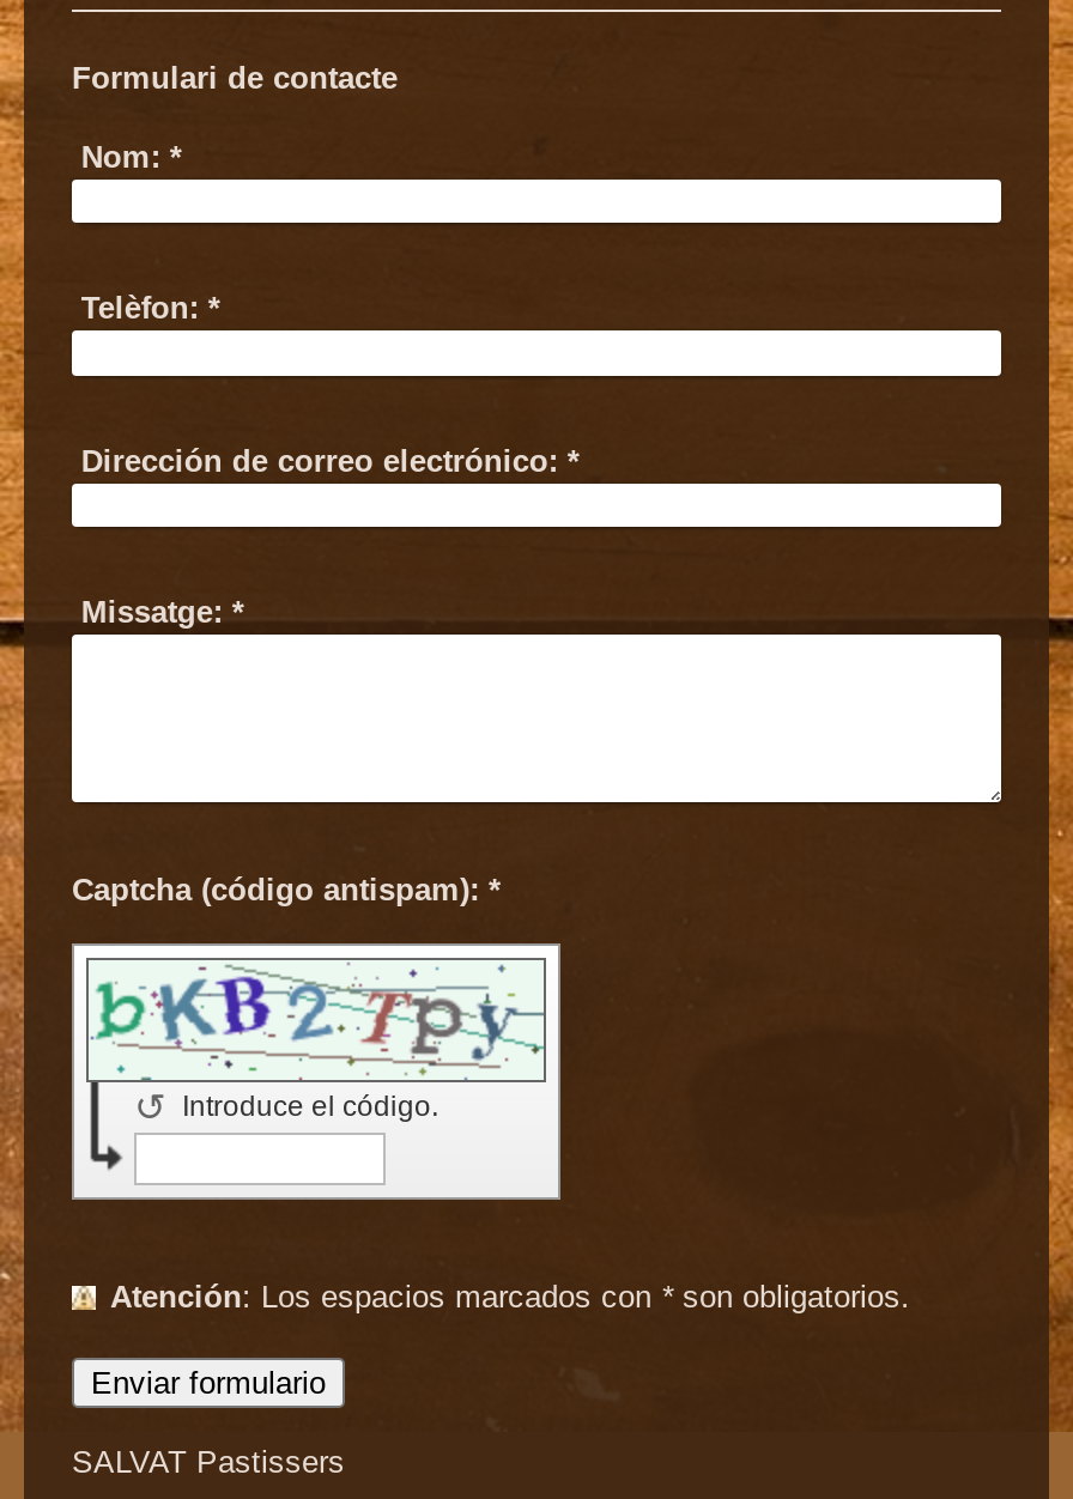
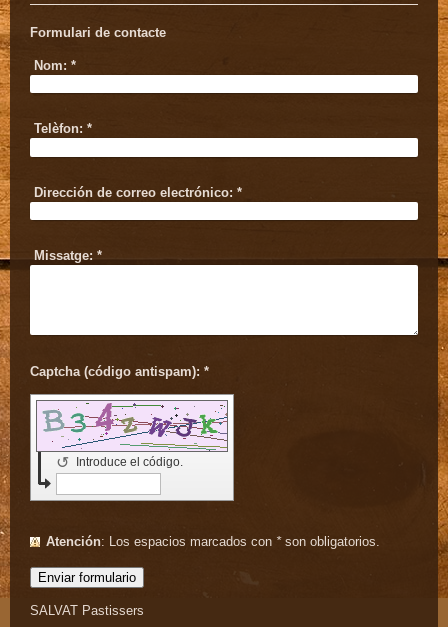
- [image]
+ [image]
